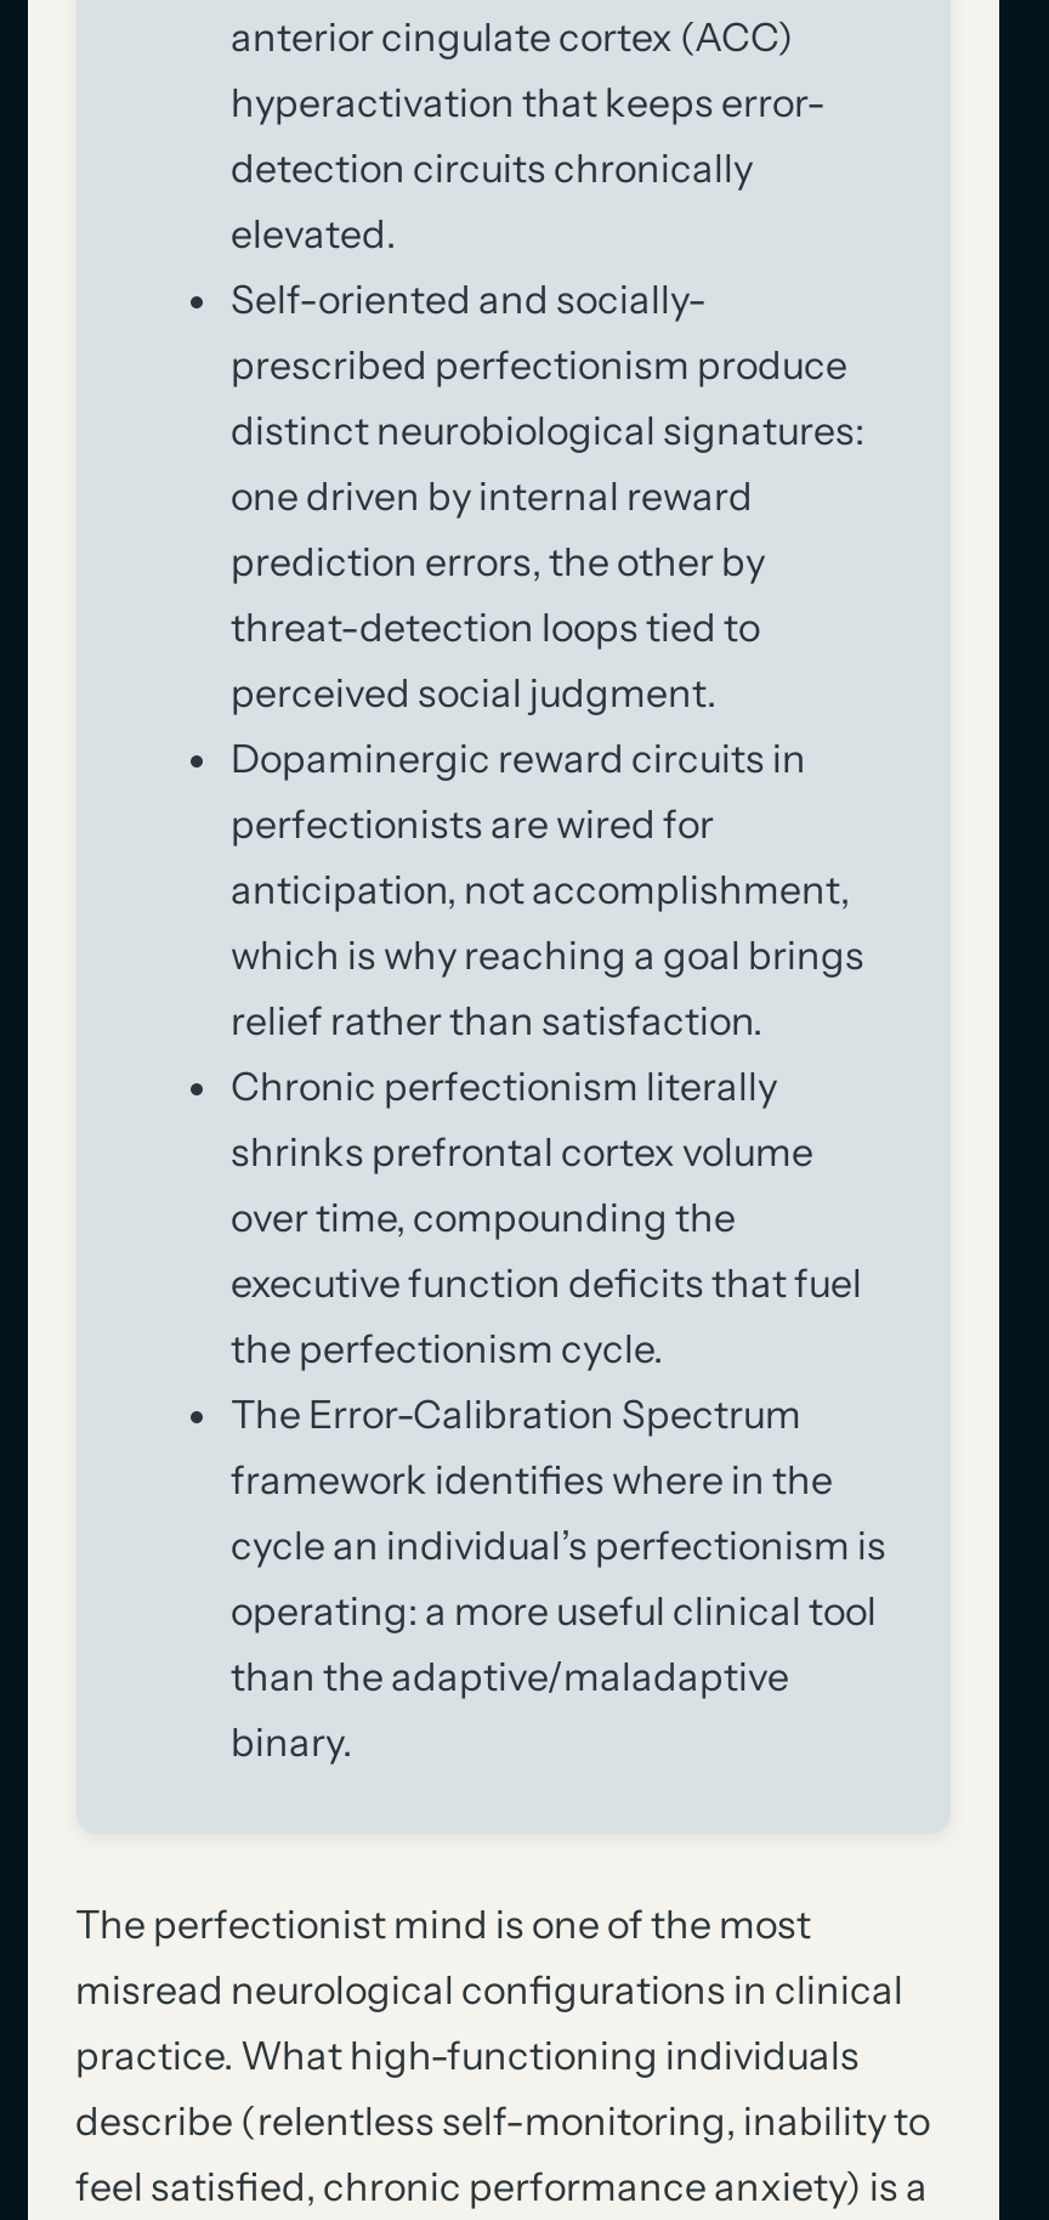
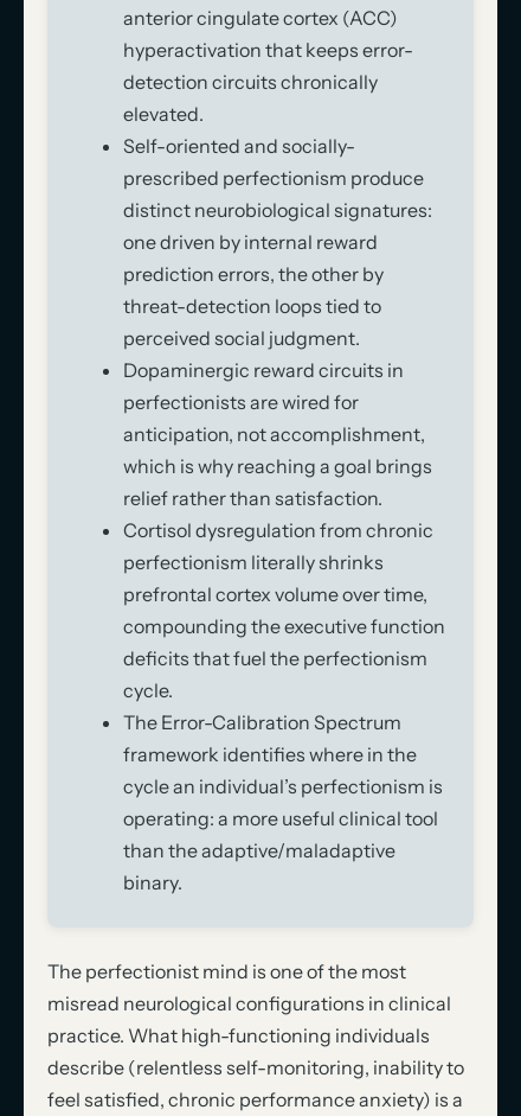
- Chronic perfectionism literally
- shrinks prefrontal cortex volume
- over time, compounding the
- executive function deficits that fuel
- the perfectionism cycle.
+ Cortisol dysregulation from chronic
+ perfectionism literally shrinks
+ prefrontal cortex volume over time,
+ compounding the executive function
+ deficits that fuel the perfectionism
+ cycle.
